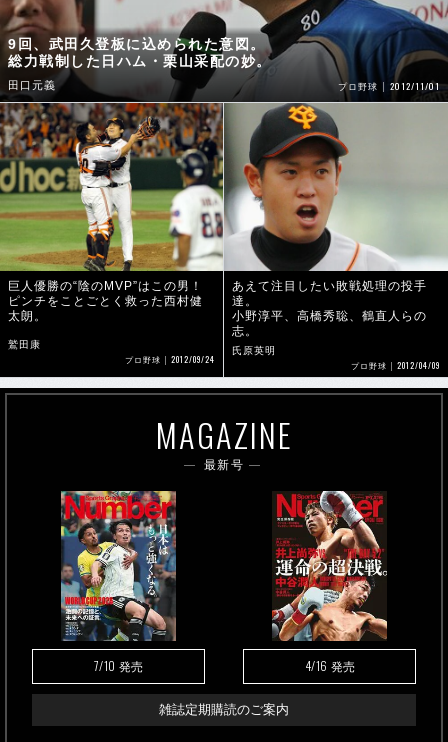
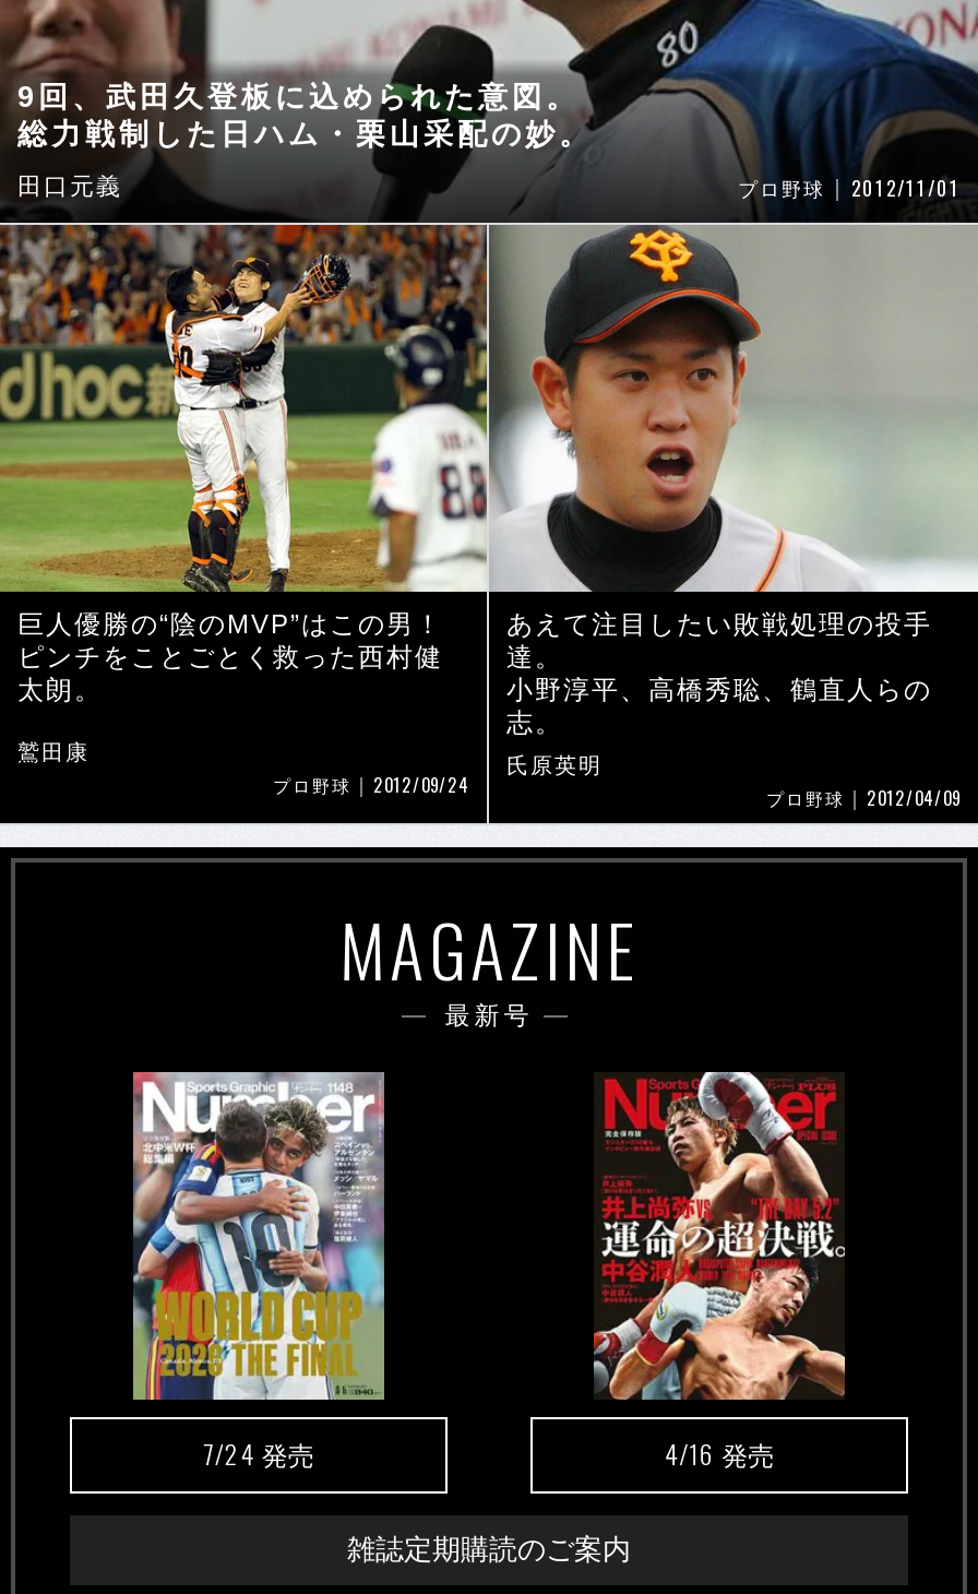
- [image]
- 7/10発売
+ [image]
+ 7/24発売
